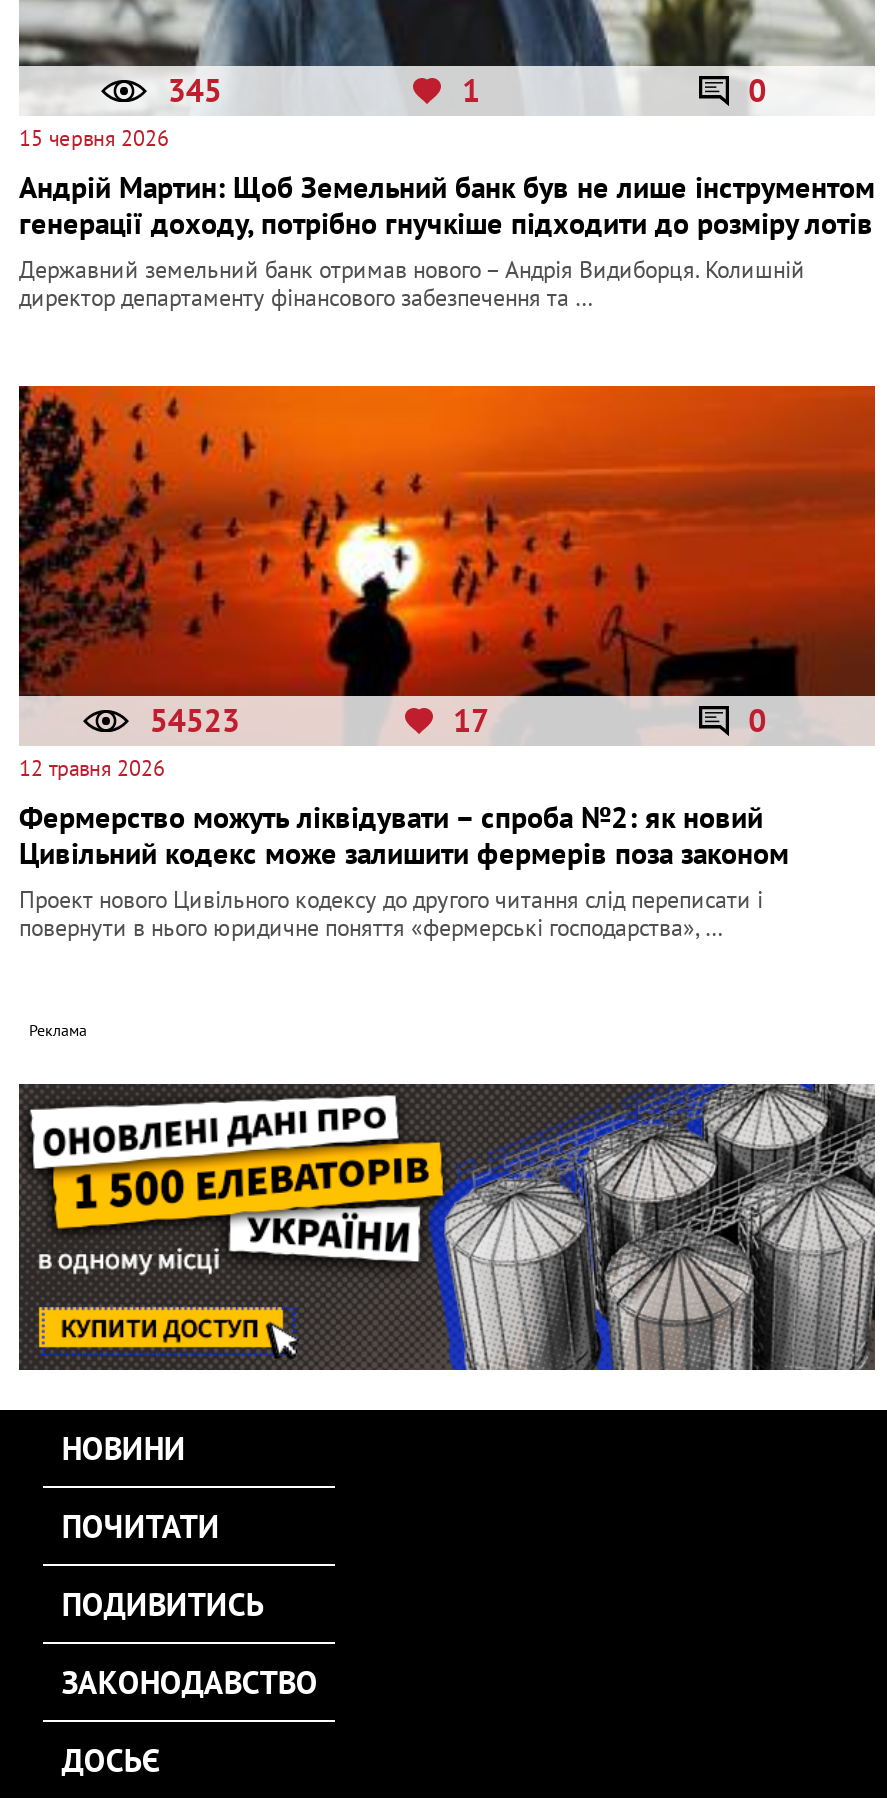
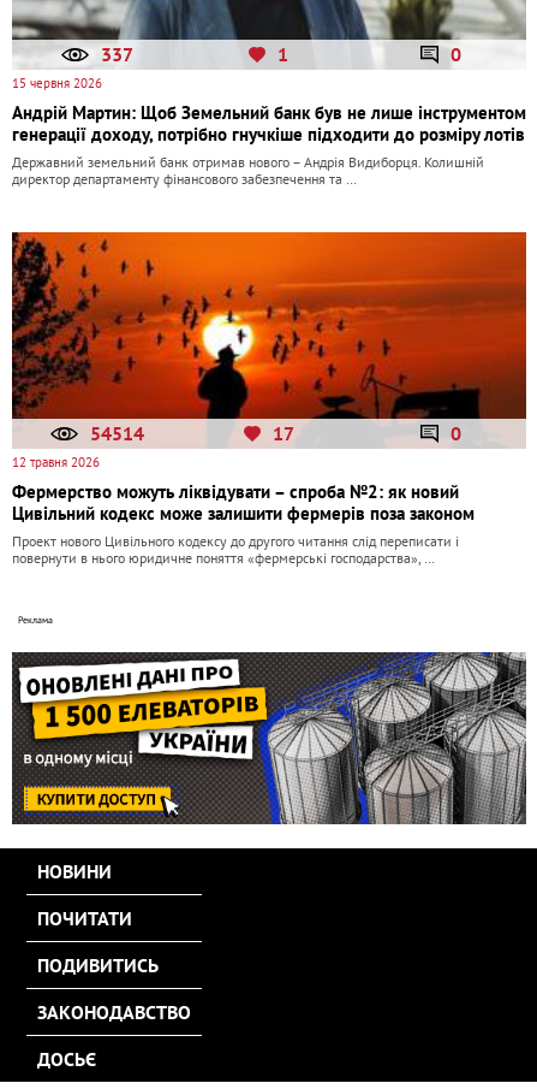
- 345
+ 337

- 54523
+ 54514
